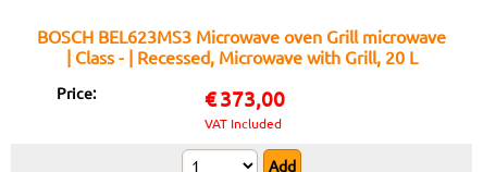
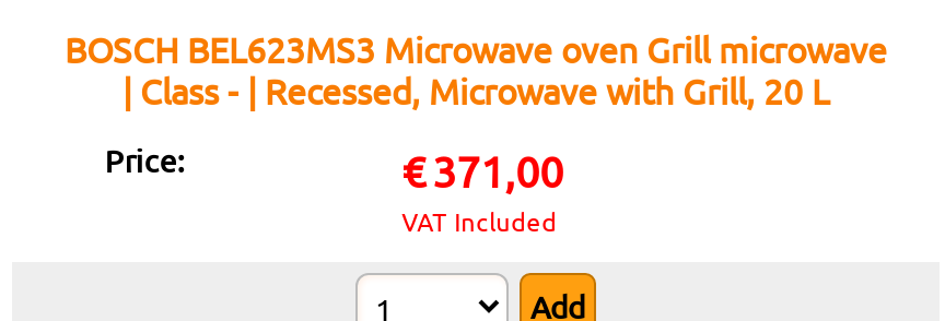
- € 373,00
+ € 371,00
